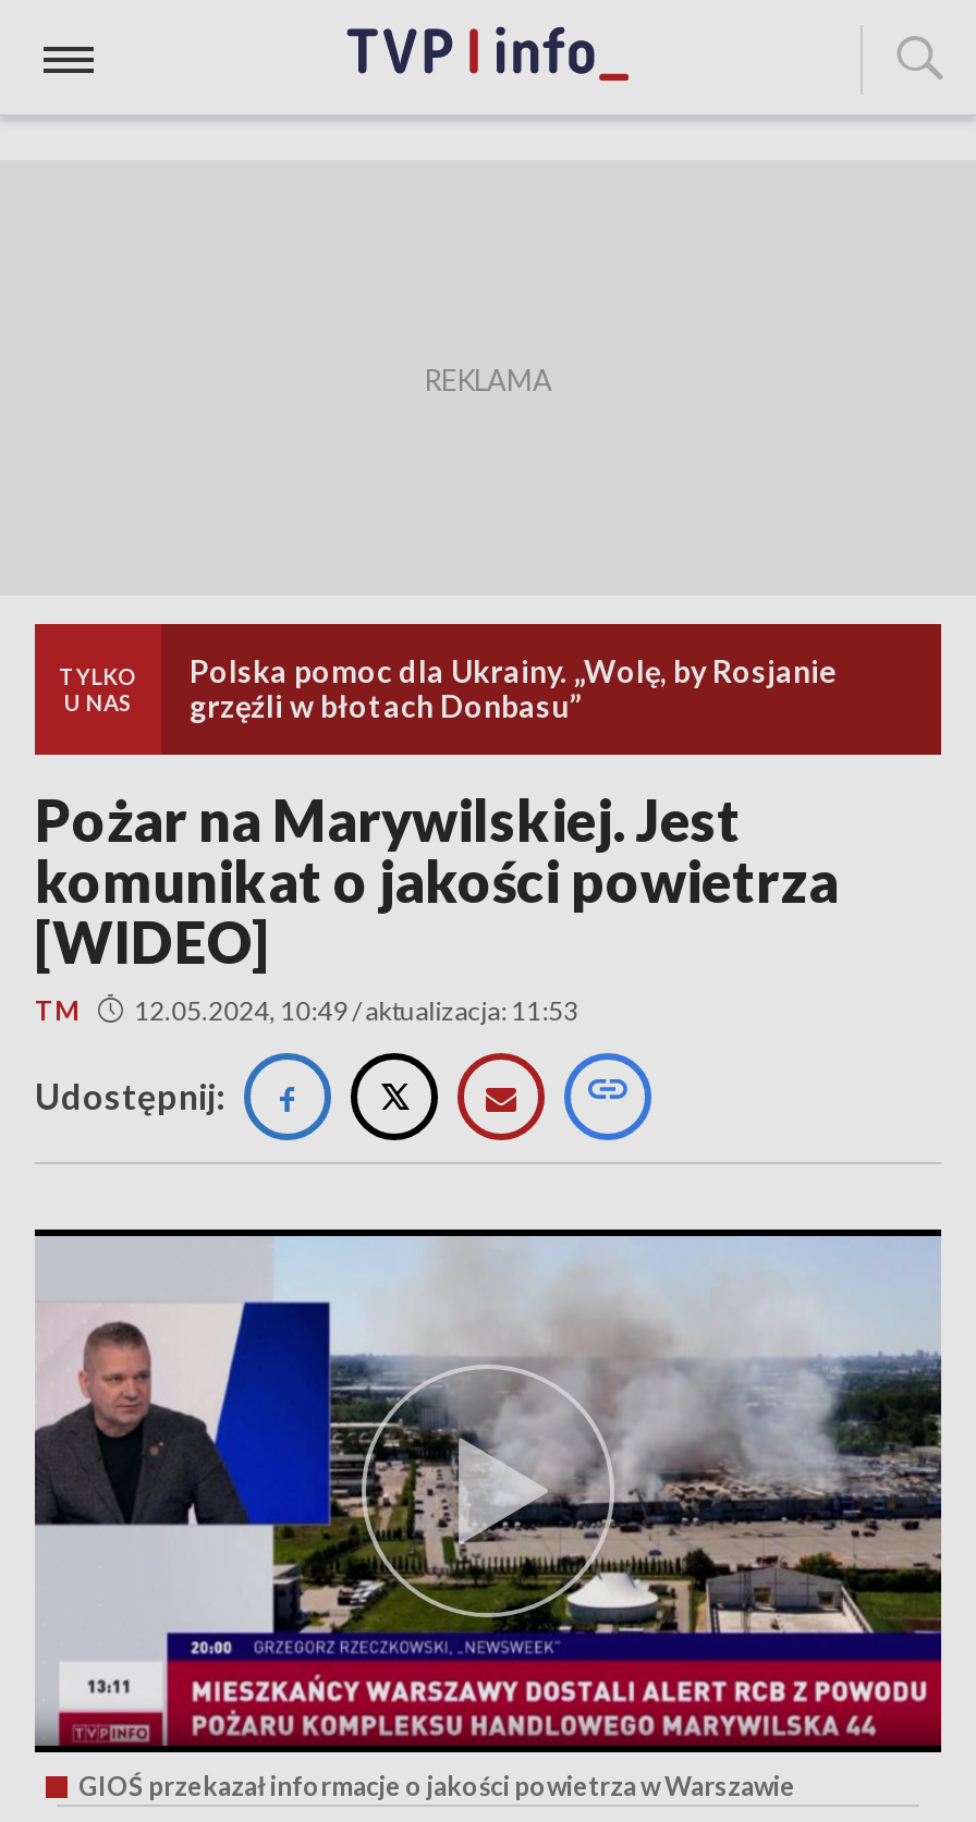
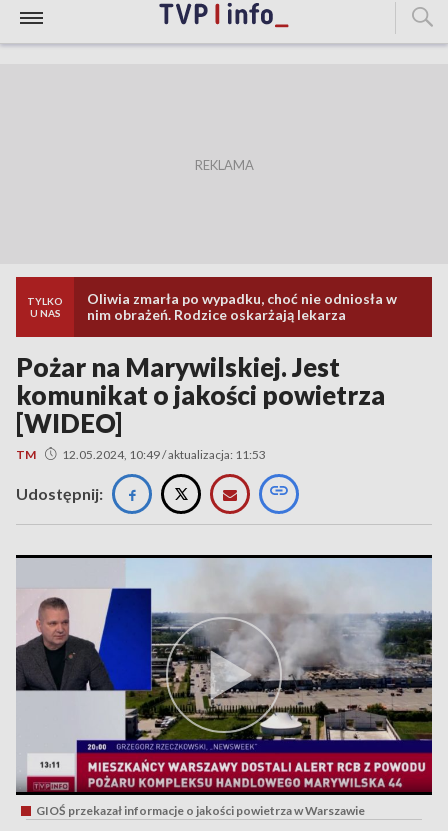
- Polska pomoc dla Ukrainy. „Wolę, by Rosjanie
- grzęźli w błotach Donbasu”
+ Oliwia zmarła po wypadku, choć nie odniosła w
+ nim obrażeń. Rodzice oskarżają lekarza
